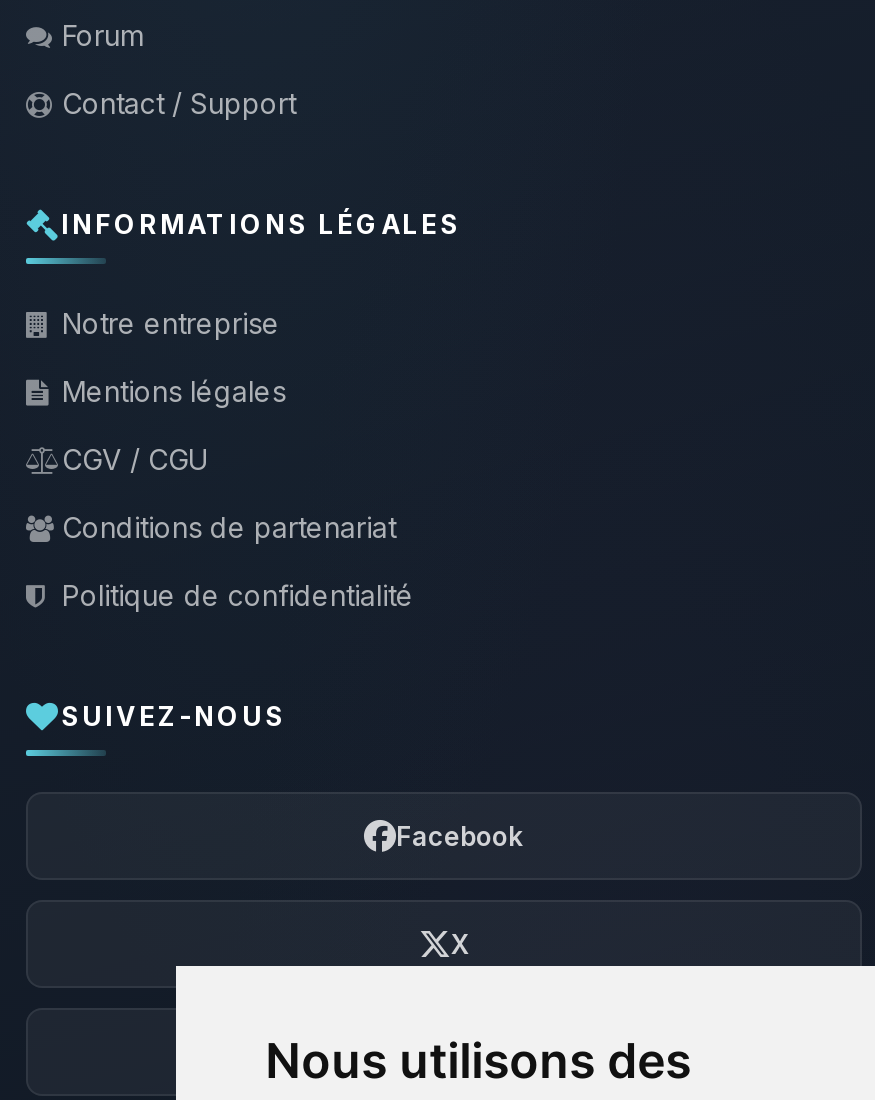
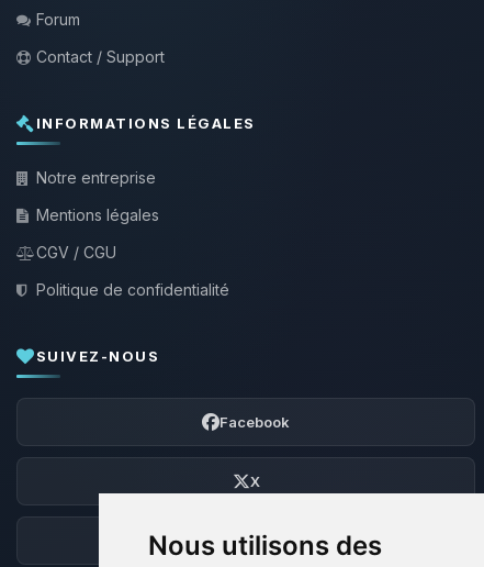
- Conditions de partenariat
